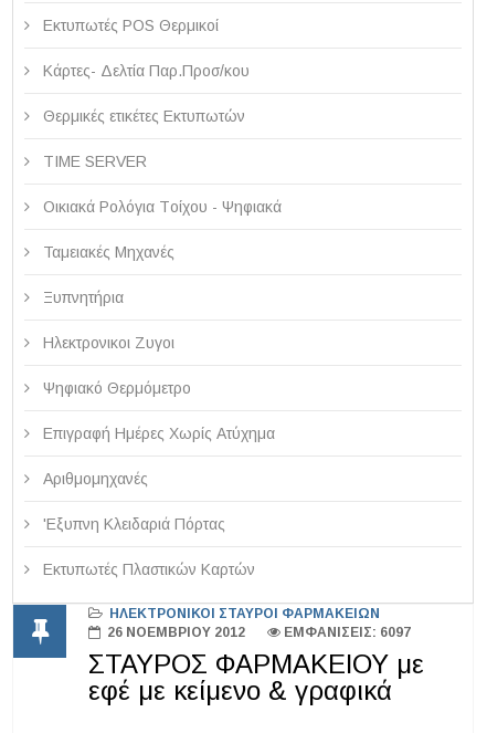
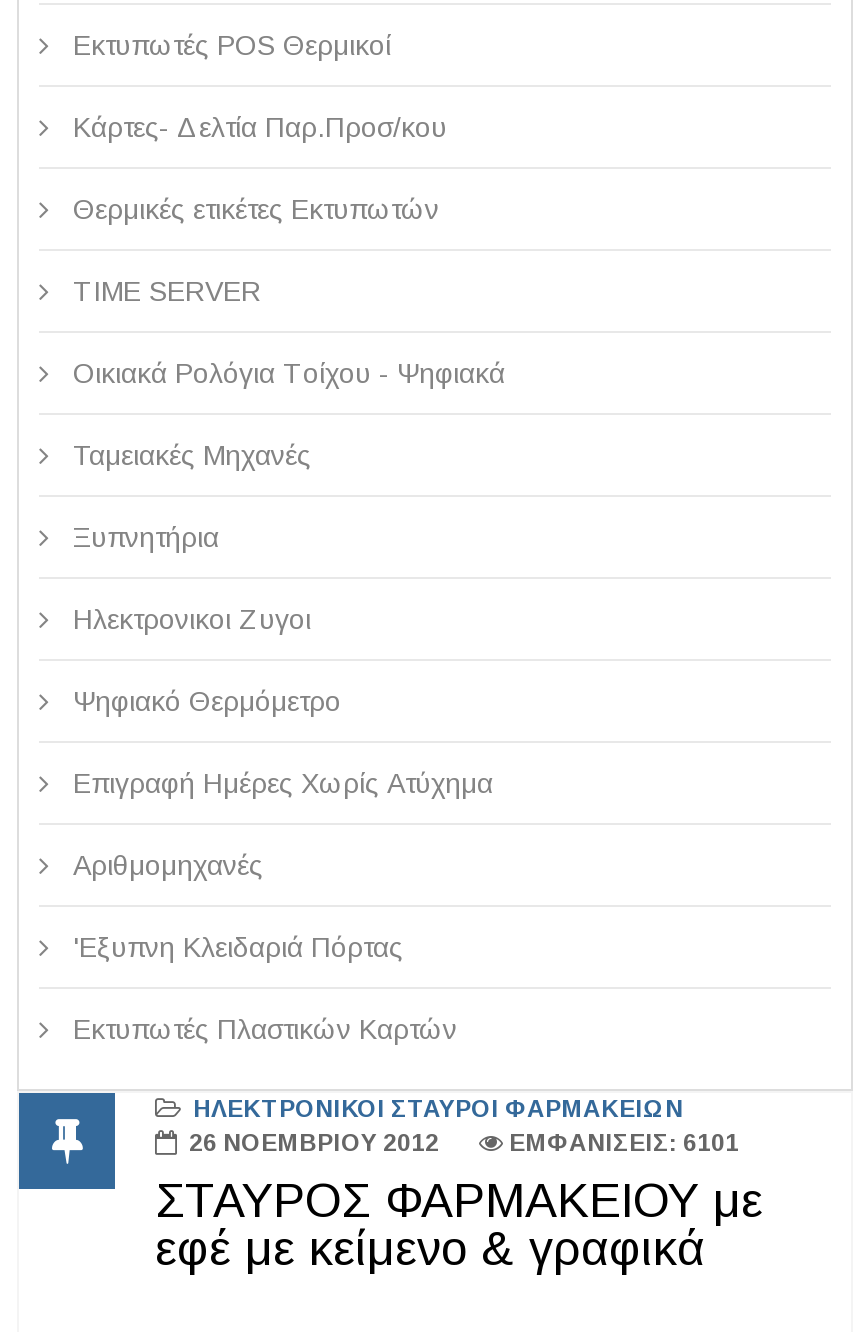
- ΕΜΦΑΝΊΣΕΙΣ: 6097
+ ΕΜΦΑΝΊΣΕΙΣ: 6101
